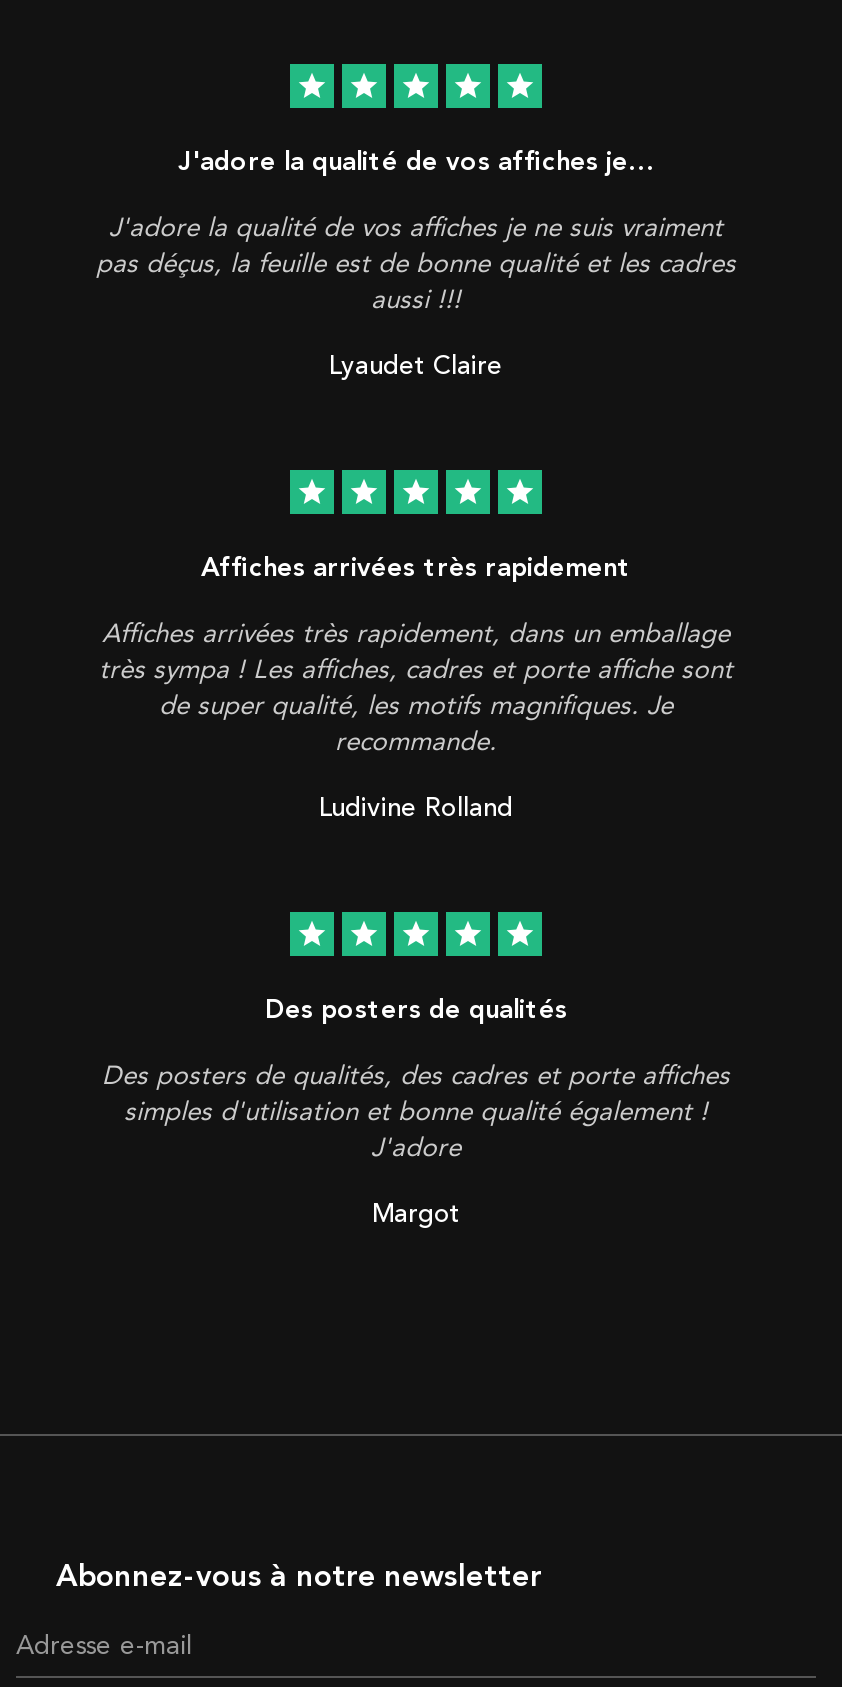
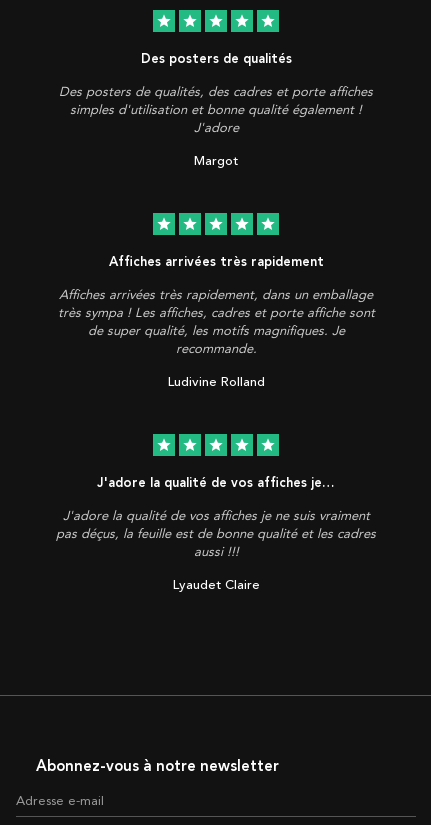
moved down: J'adore la qualité de vos affiches je…

moved down: J'adore la qualité de vos affiches je ne suis vraiment | pas déçus, la feuille est de bonne qualité et les cadres | aussi !!!

moved down: Lyaudet Claire

moved up: Des posters de qualités

moved up: Des posters de qualités, des cadres et porte affiches | simples d'utilisation et bonne qualité également ! | J'adore

moved up: Margot
